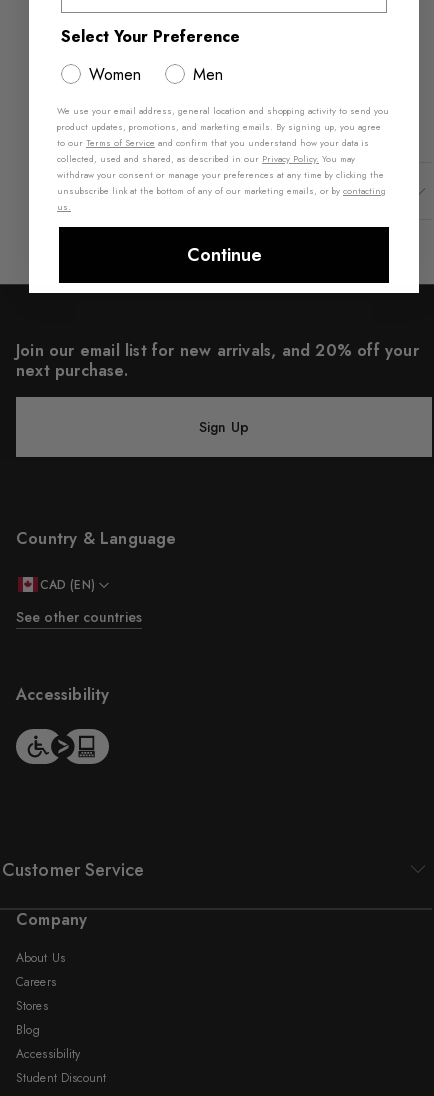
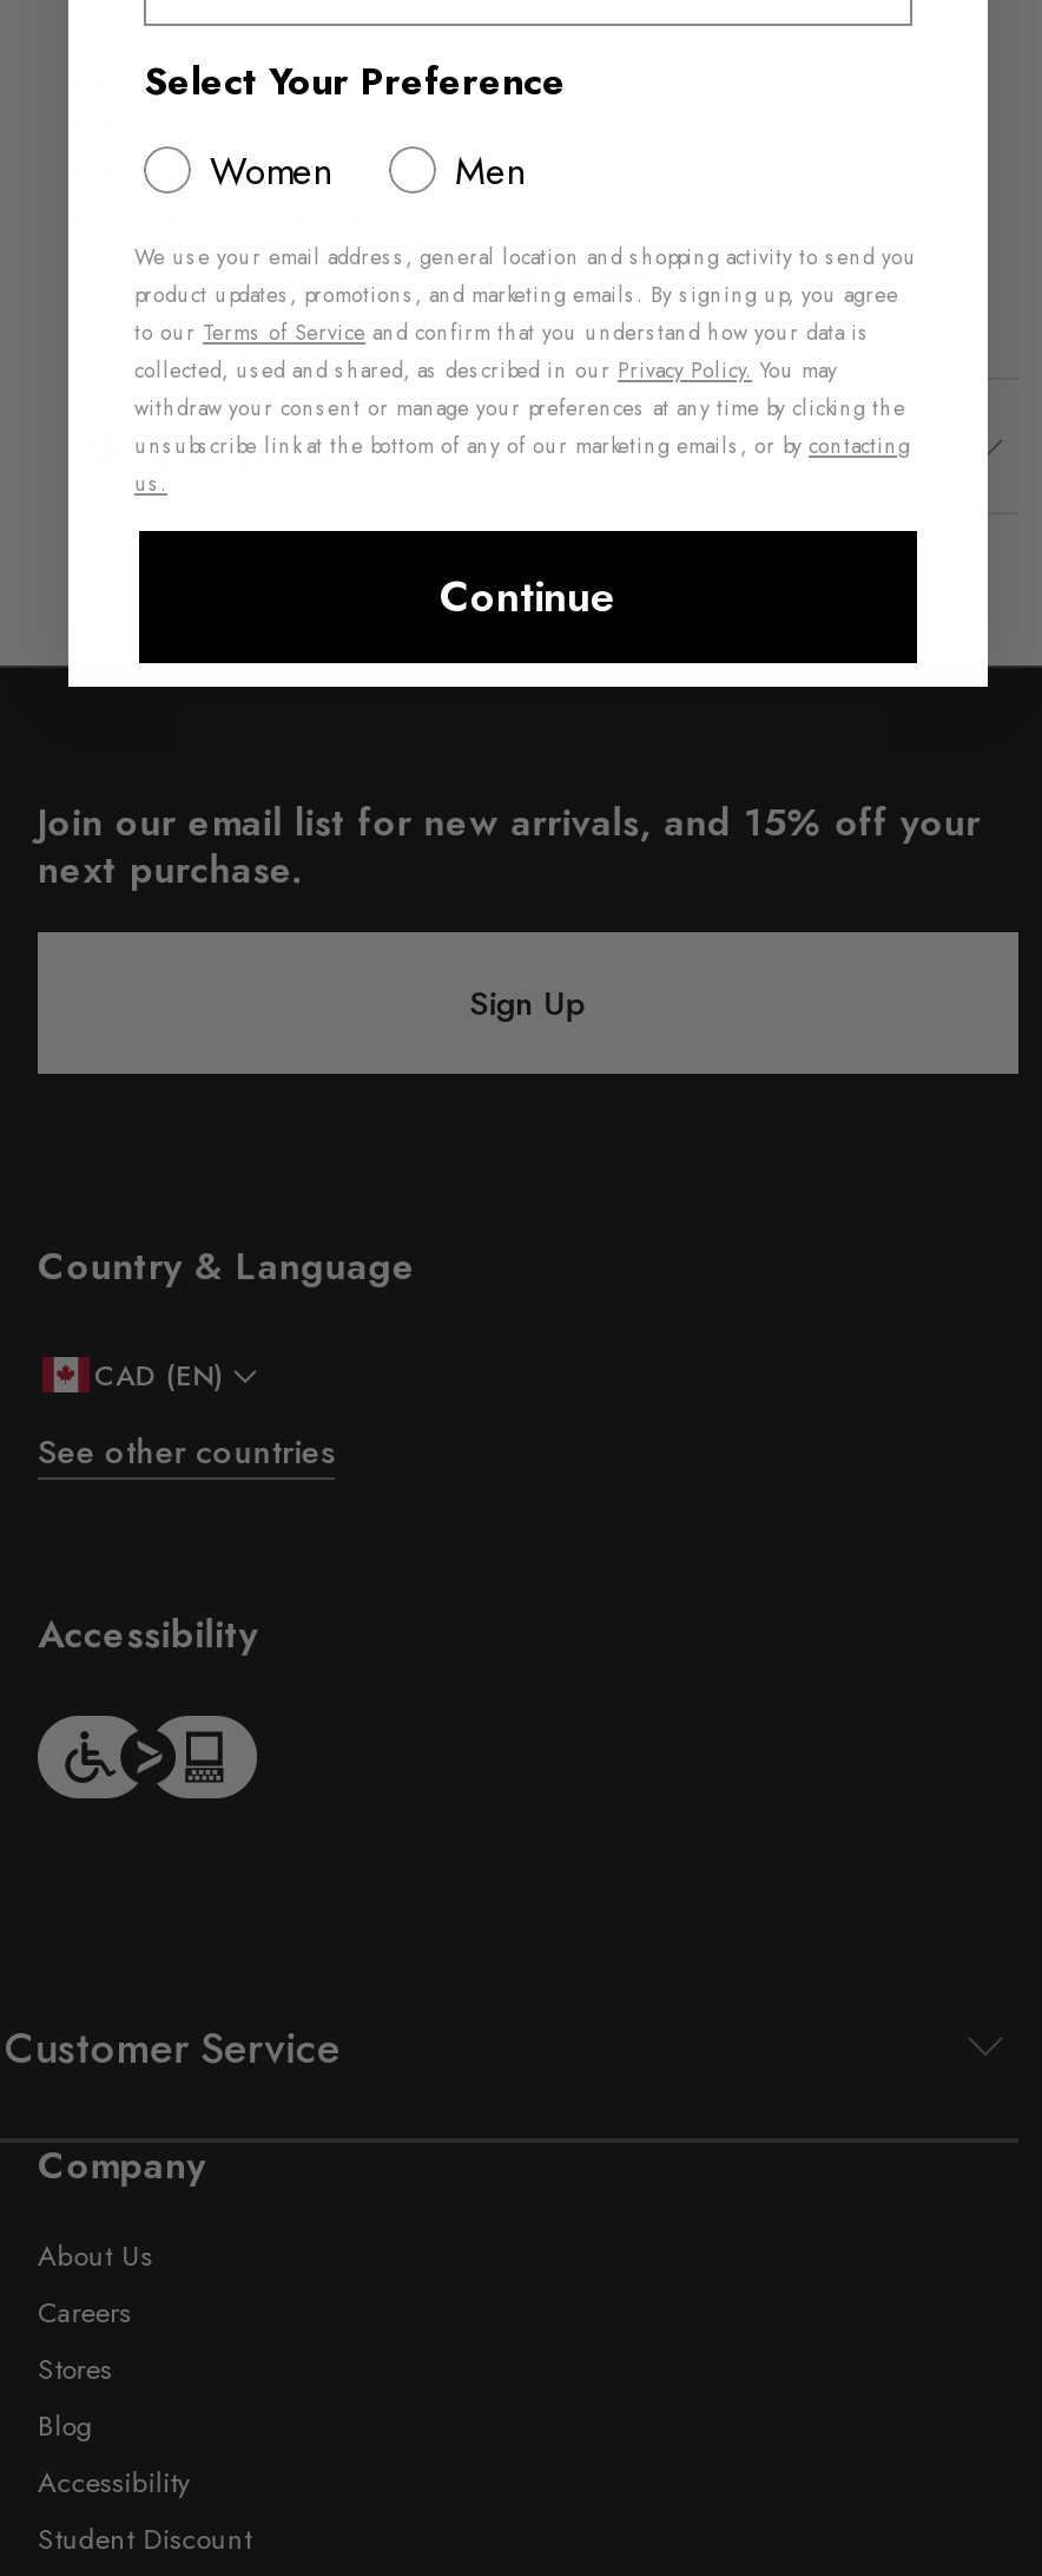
- Join our email list for new arrivals, and 20% off your
+ Join our email list for new arrivals, and 15% off your
